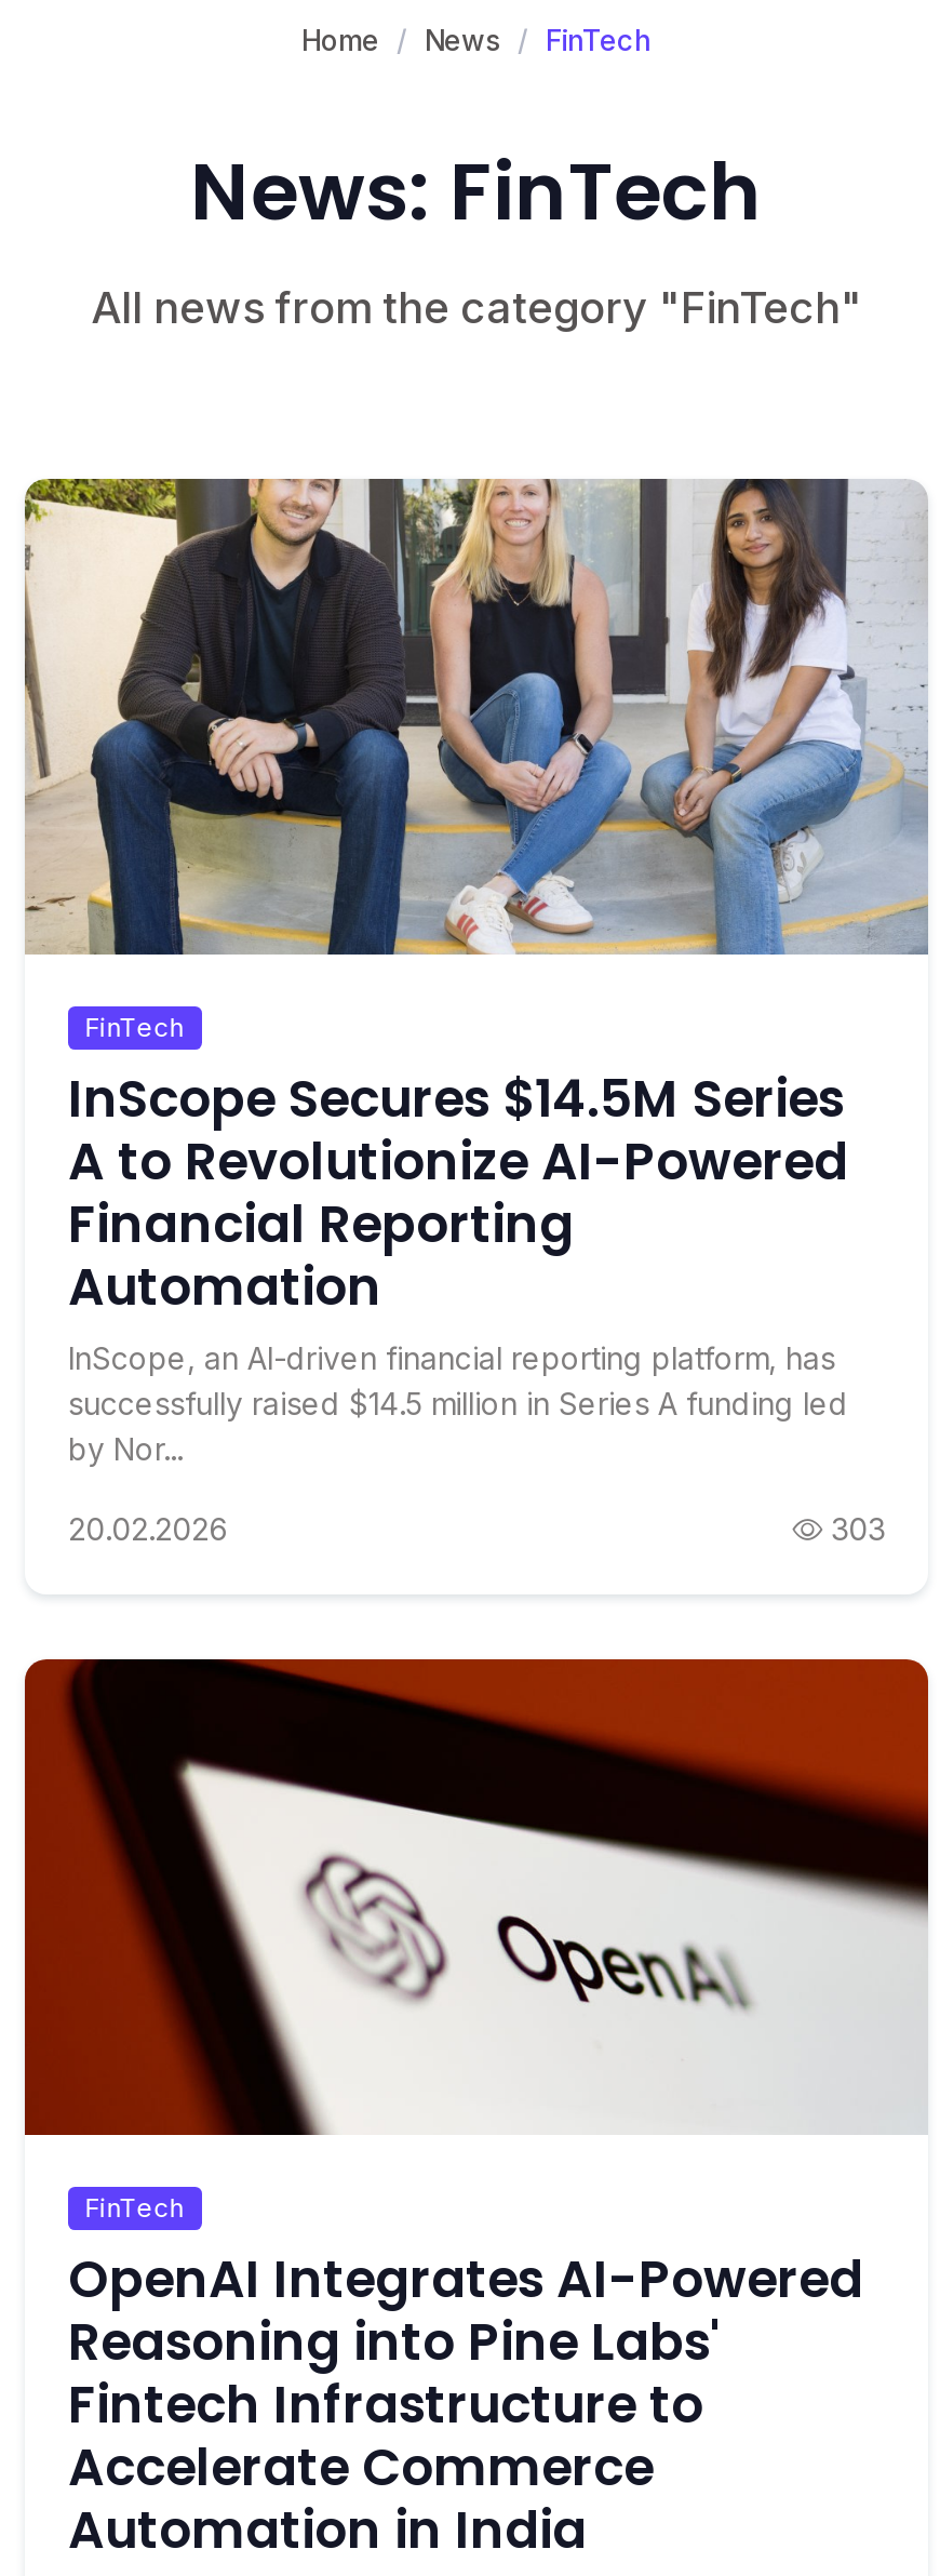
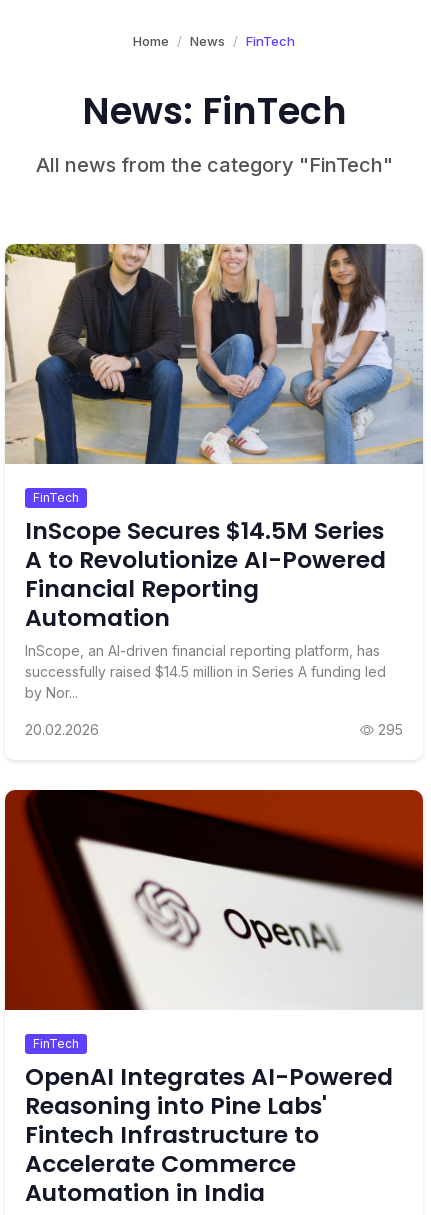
- 303
+ 295
